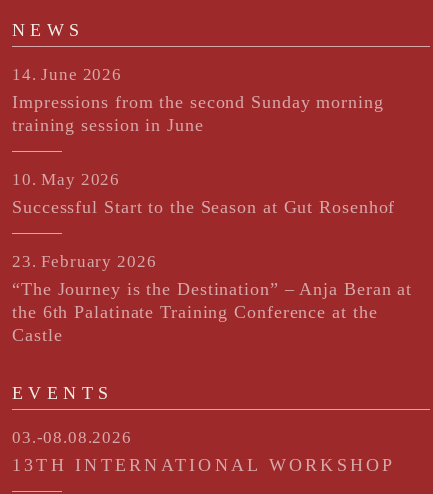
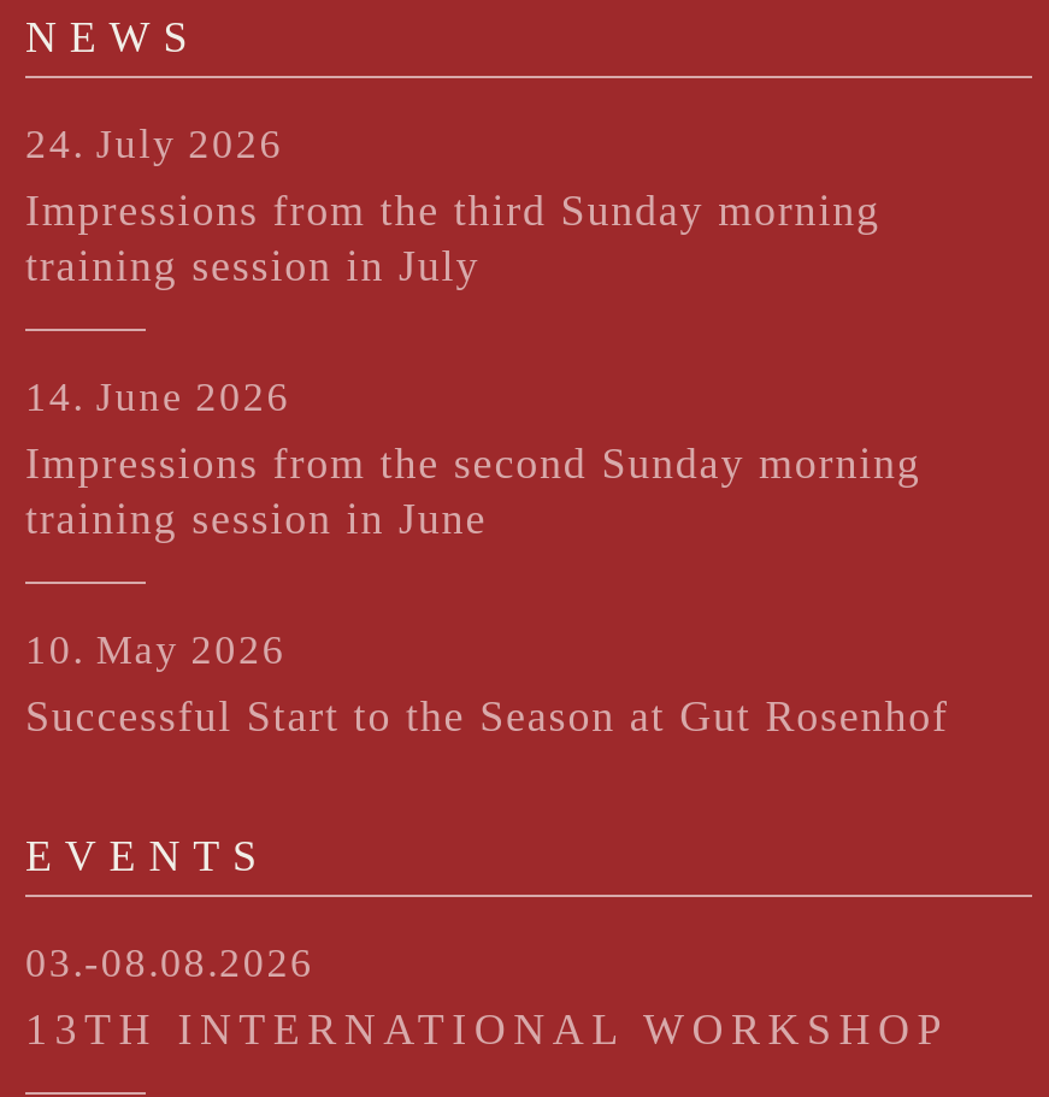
+ 24. July 2026
+ Impressions from the third Sunday morning
+ training session in July

moved down: 14. June 2026 | Impressions from the second Sunday morning | training session in June | 10. May 2026 | Successful Start to the Season at Gut Rosenhof

- 23. February 2026
- “The Journey is the Destination” – Anja Beran at
- the 6th Palatinate Training Conference at the
- Castle
